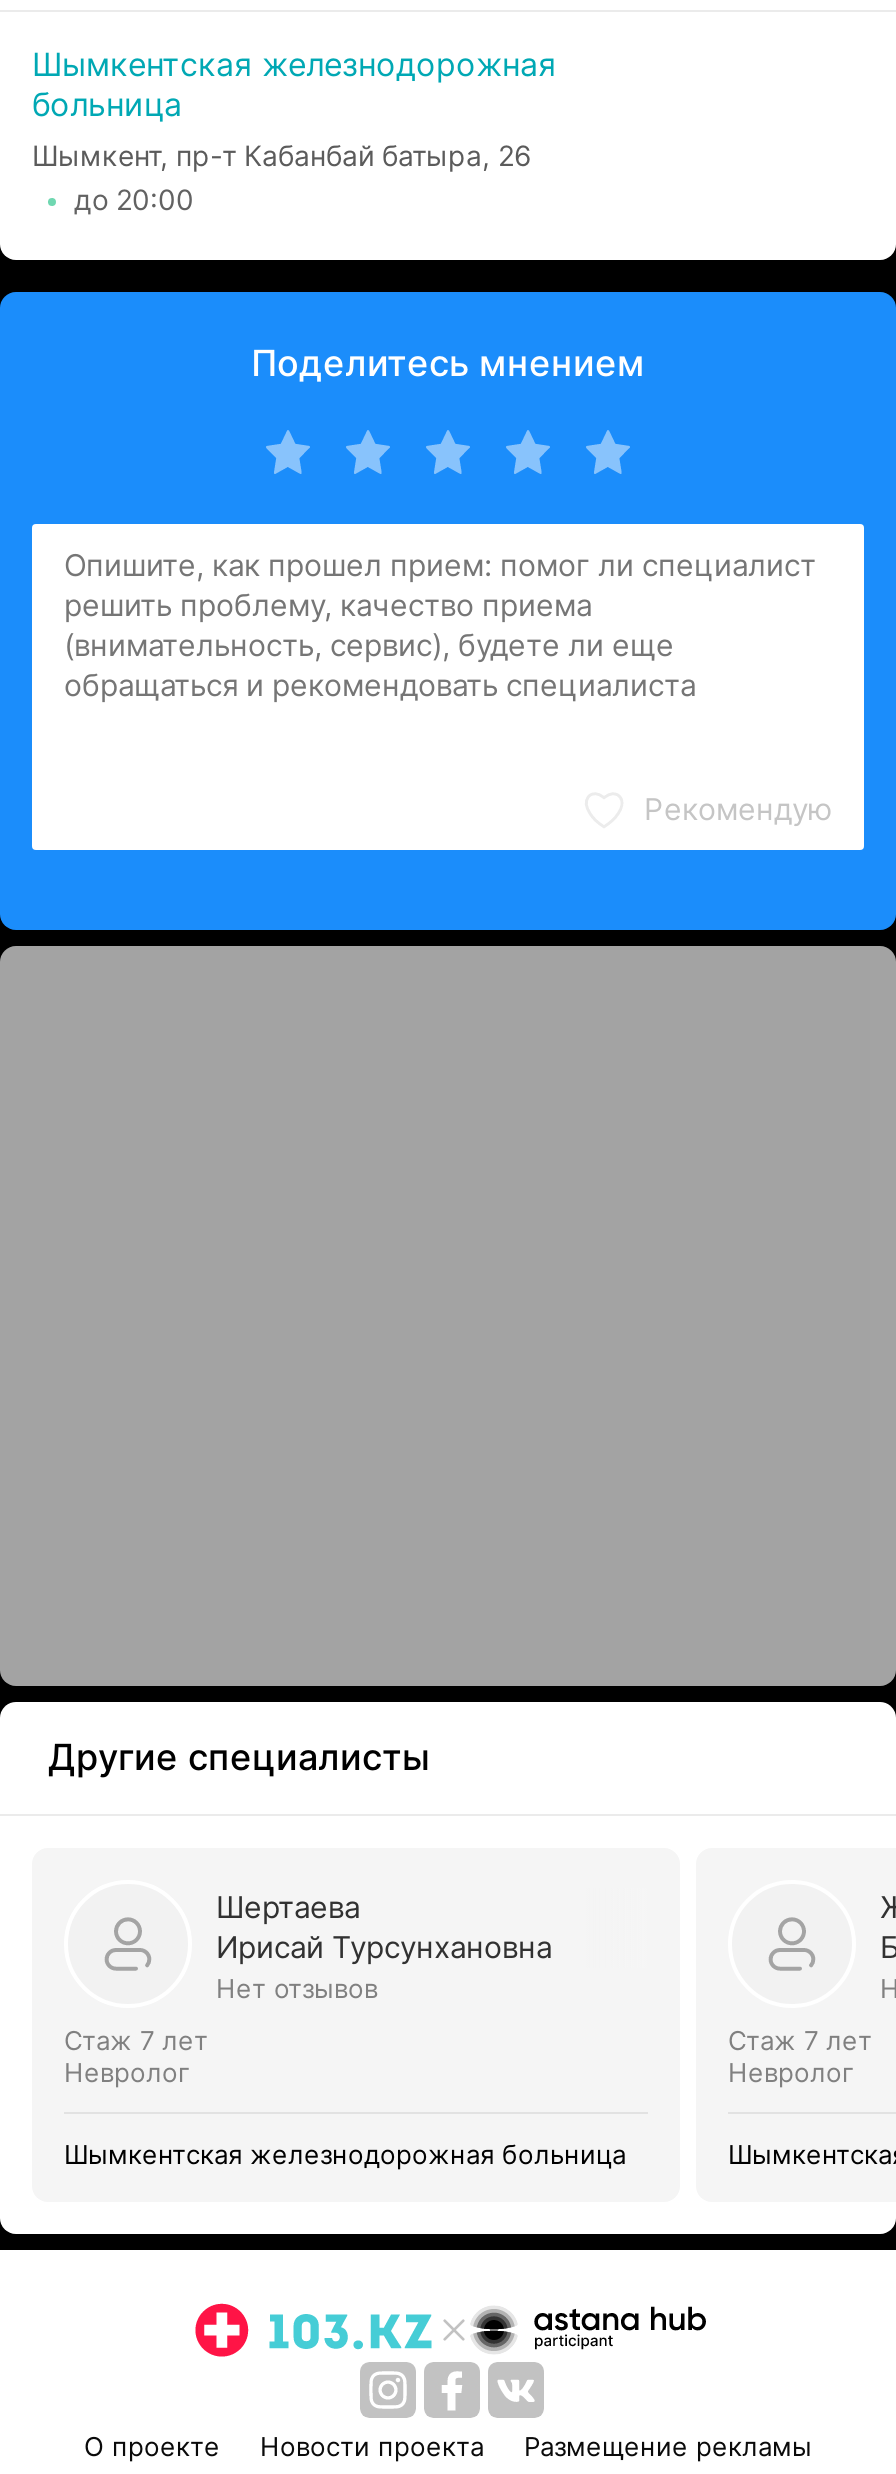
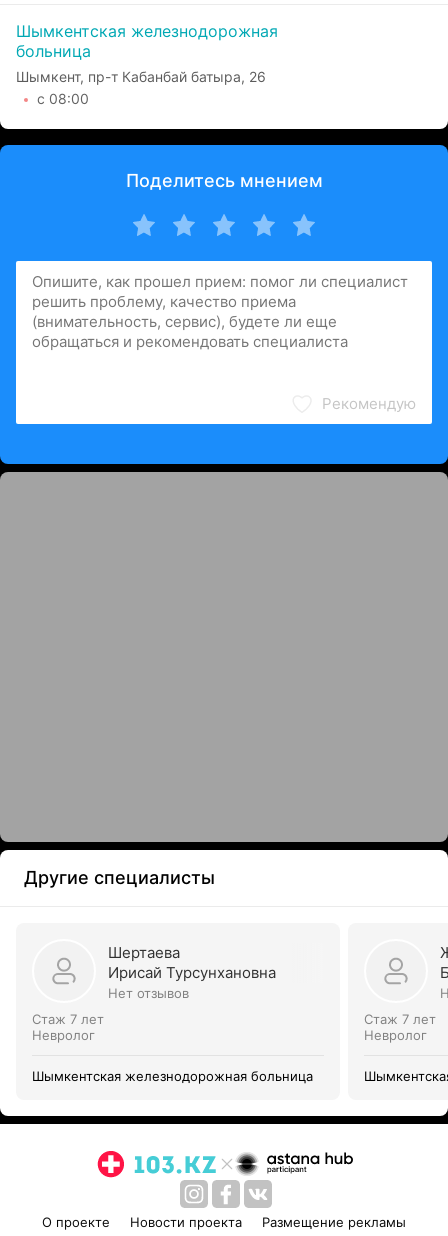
- до 20:00
+ с 08:00
